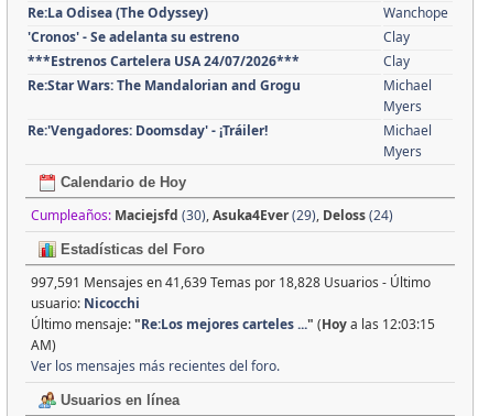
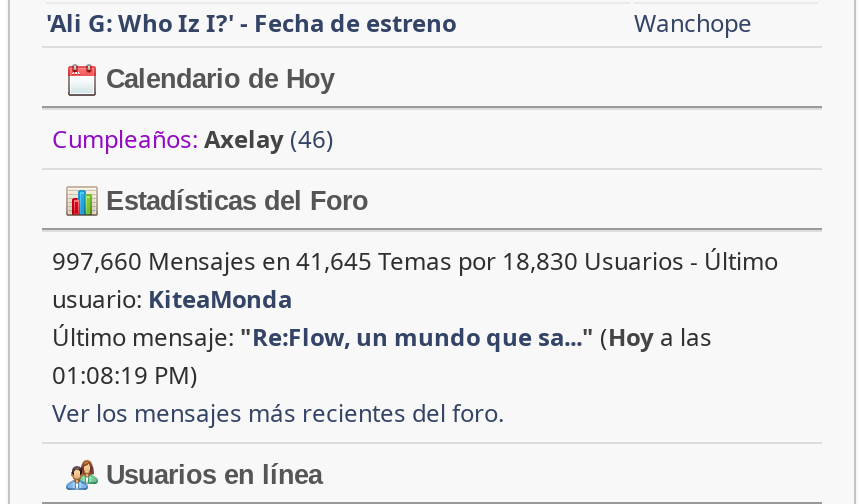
- Re:La Odisea (The Odyssey)
+ 'Ali G: Who Iz I?' - Fecha de estreno

- 'Cronos' - Se adelanta su estreno
- Clay
- ***Estrenos Cartelera USA 24/07/2026***
- Clay
- Re:Star Wars: The Mandalorian and Grogu
- Michael
- Myers
- Re:'Vengadores: Doomsday' - ¡Tráiler!
- Michael
- Myers

- Cumpleaños: Maciejsfd (30), Asuka4Ever (29), Deloss (24)
+ Cumpleaños: Axelay (46)

- 997,591 Mensajes en 41,639 Temas por 18,828 Usuarios - Último
- usuario: Nicocchi
- Último mensaje: "Re:Los mejores carteles ..." (Hoy a las 12:03:15
- AM)
+ 997,660 Mensajes en 41,645 Temas por 18,830 Usuarios - Último
+ usuario: KiteaMonda
+ Último mensaje: "Re:Flow, un mundo que sa..." (Hoy a las
+ 01:08:19 PM)
